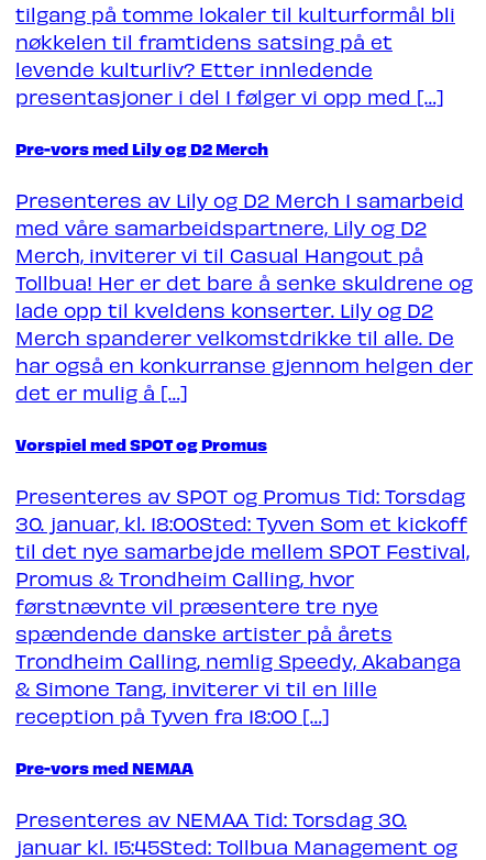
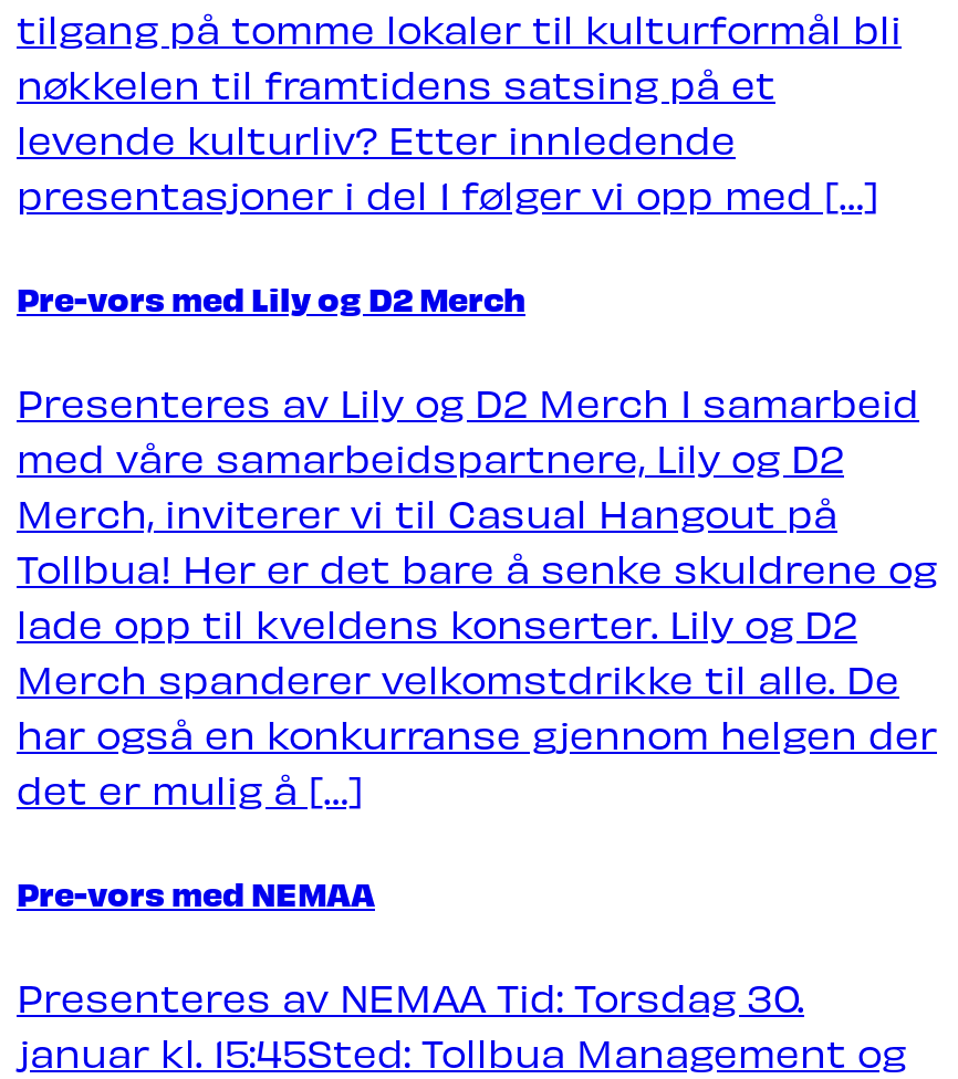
- Vorspiel med SPOT og Promus
- Presenteres av SPOT og Promus Tid: Torsdag
- 30. januar, kl. 18:00Sted: Tyven Som et kickoff
- til det nye samarbejde mellem SPOT Festival,
- Promus & Trondheim Calling, hvor
- førstnævnte vil præsentere tre nye
- spændende danske artister på årets
- Trondheim Calling, nemlig Speedy, Akabanga
- & Simone Tang, inviterer vi til en lille
- reception på Tyven fra 18:00 […]
